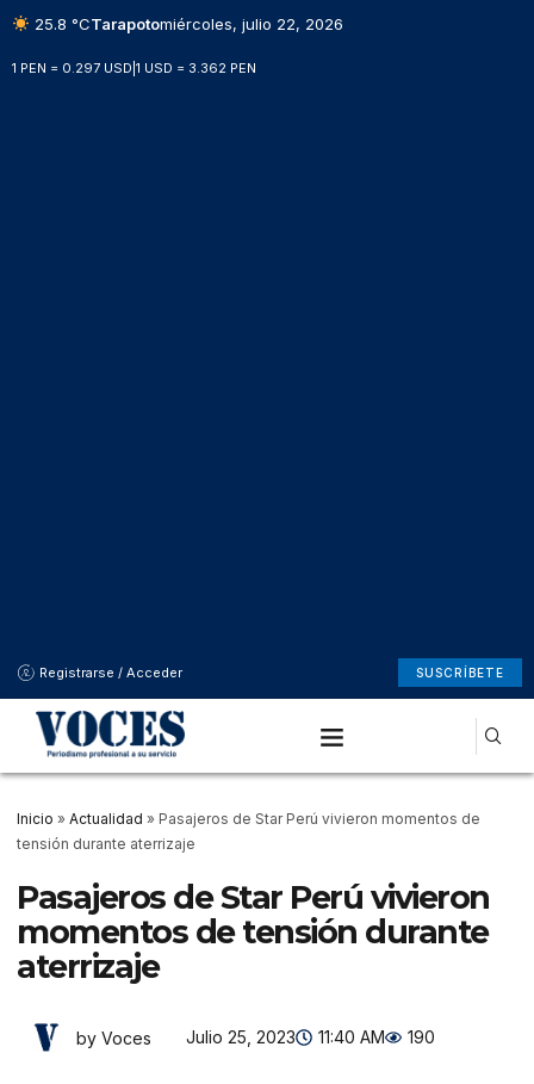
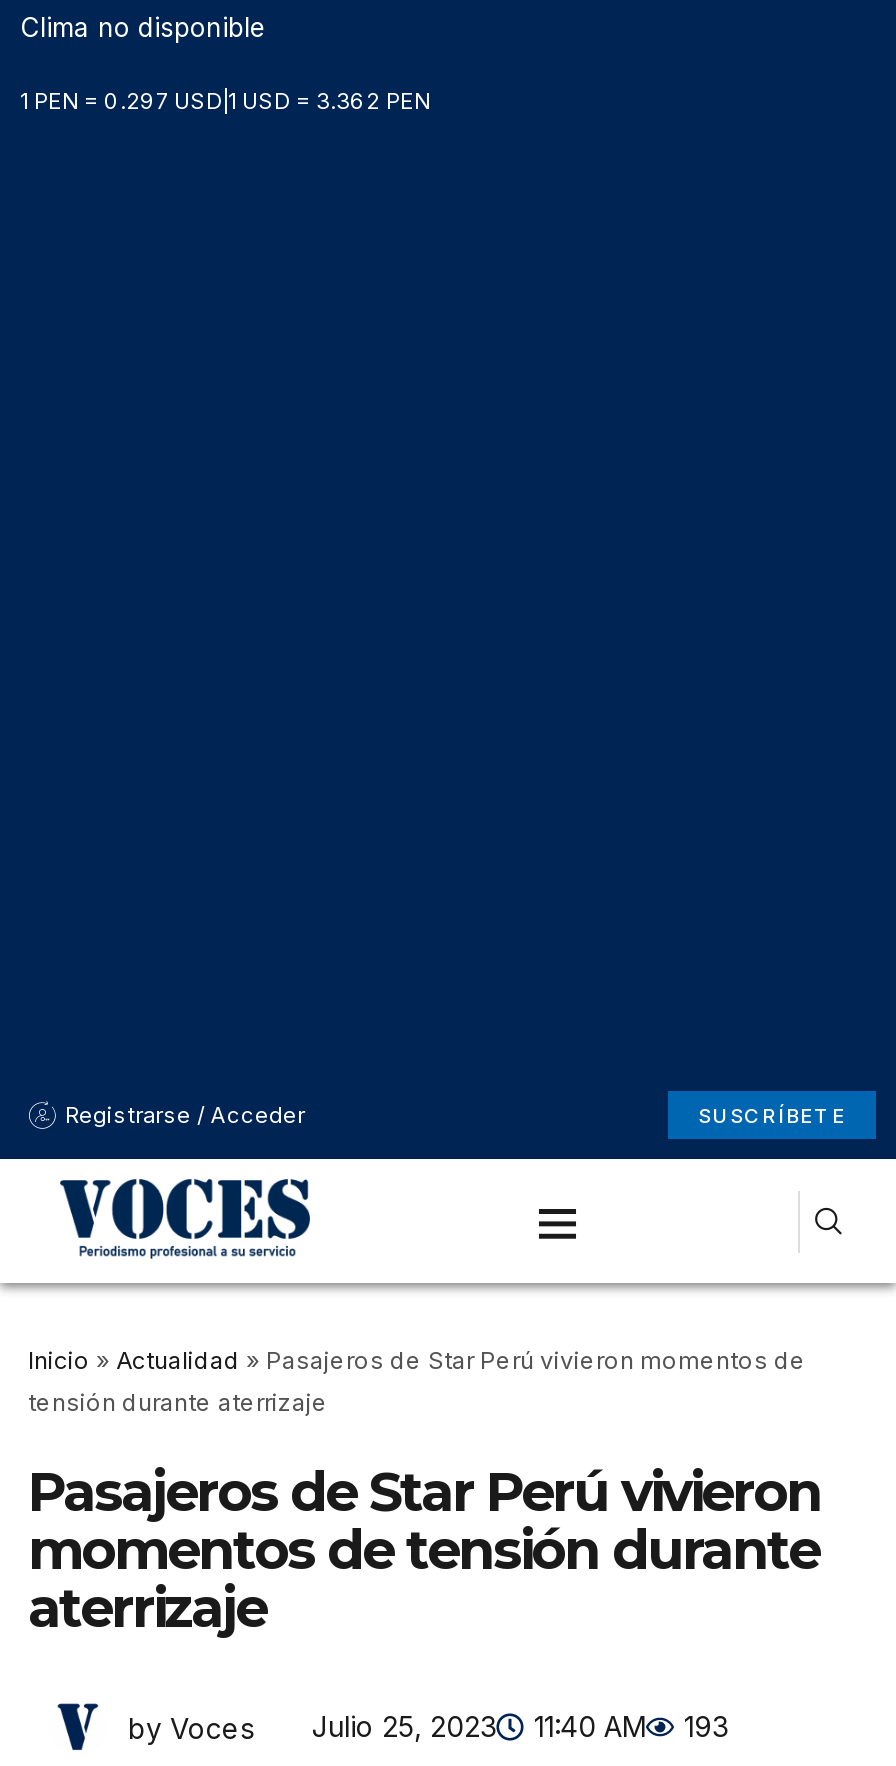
- 25.8 °CTarapotomiércoles, julio 22, 2026
+ Clima no disponible

- by Voces Julio 25, 2023 11:40 AM 190
+ by Voces Julio 25, 2023 11:40 AM 193
